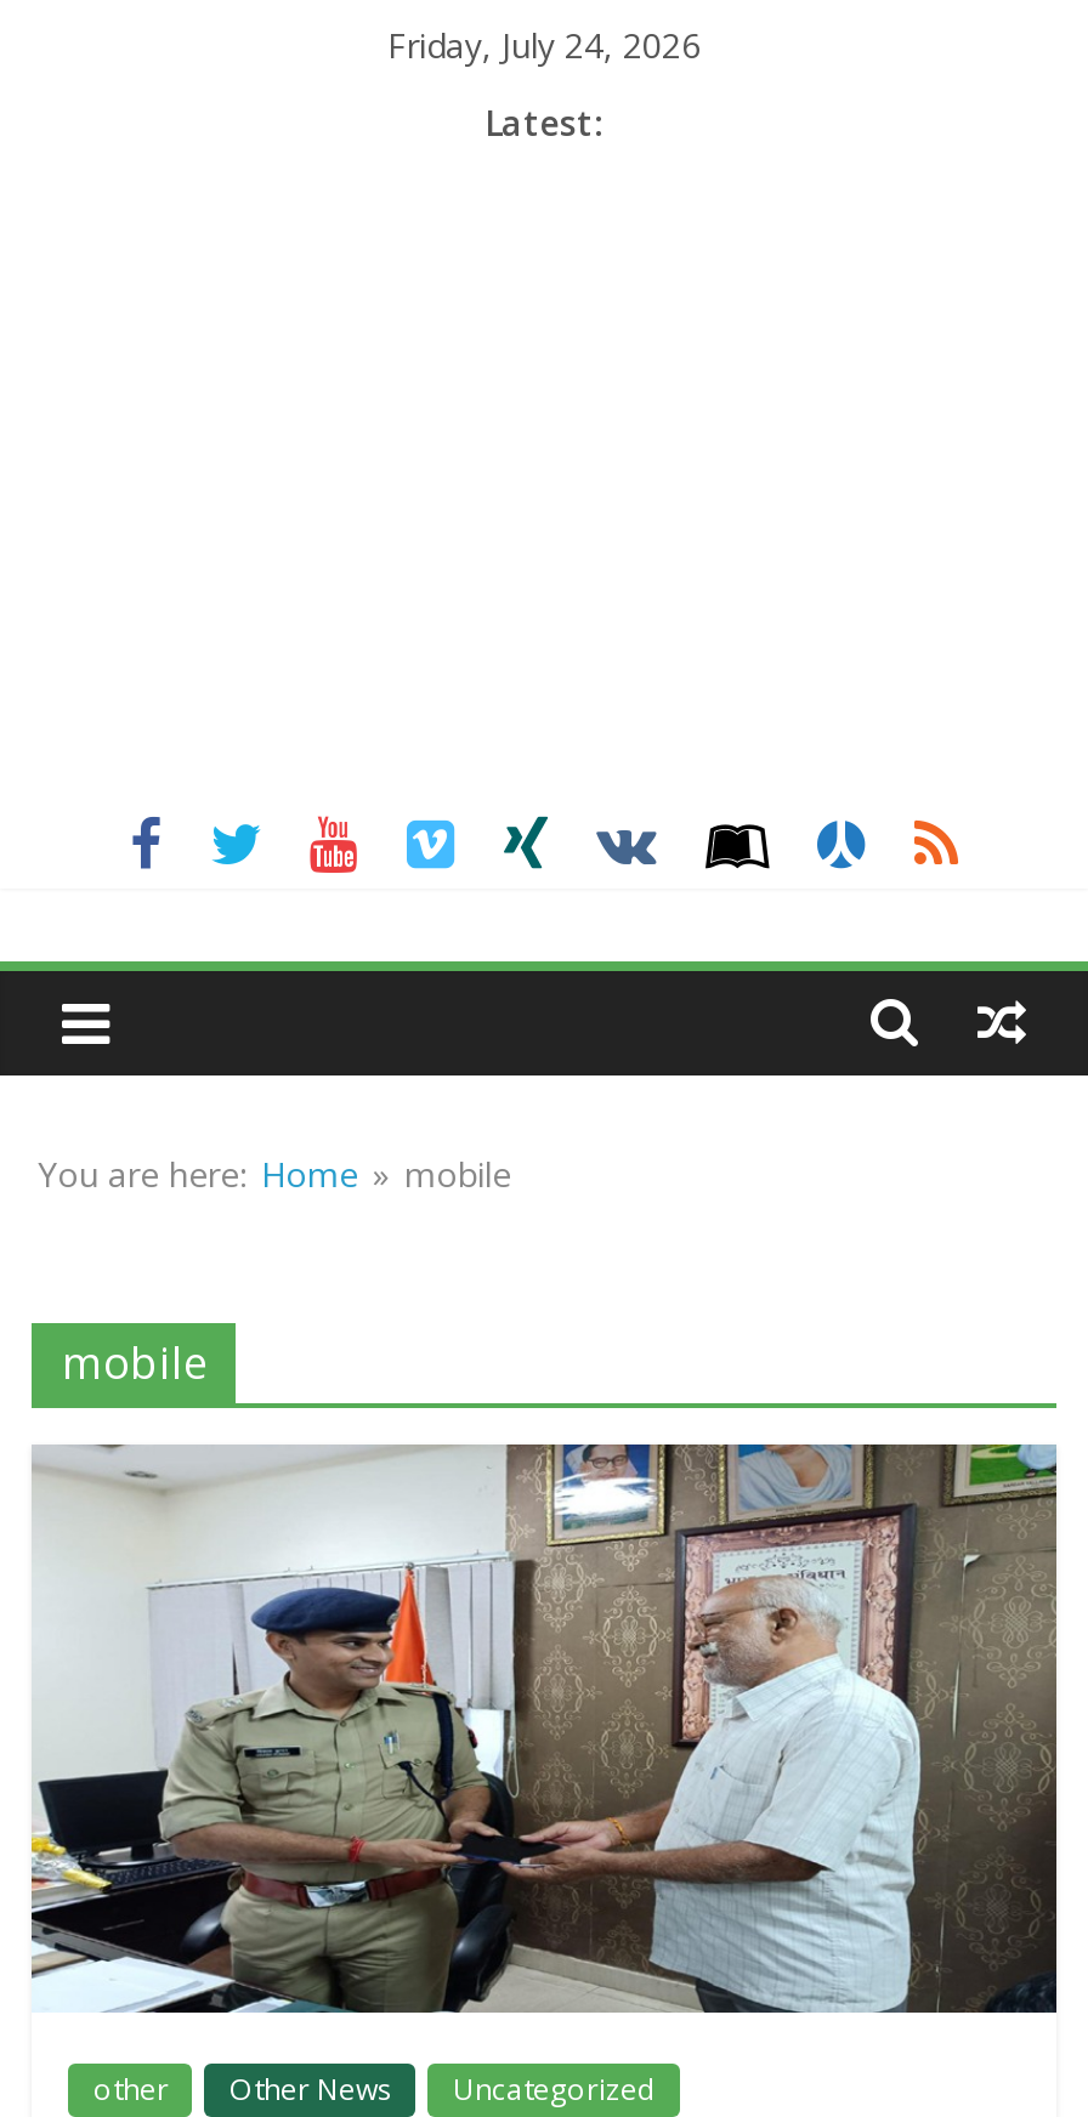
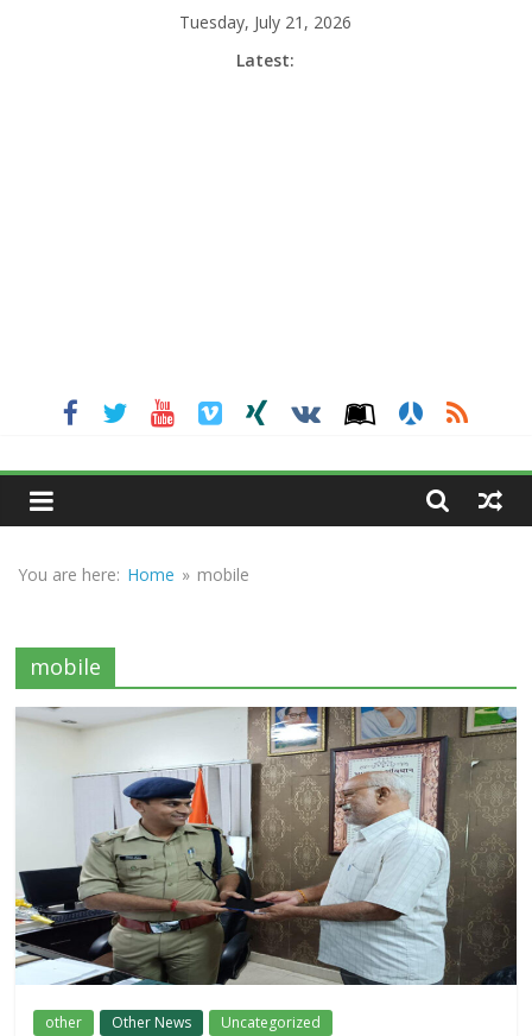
- Friday, July 24, 2026
+ Tuesday, July 21, 2026
